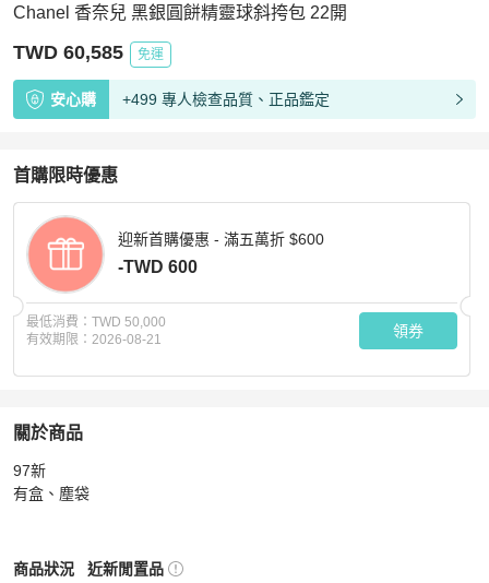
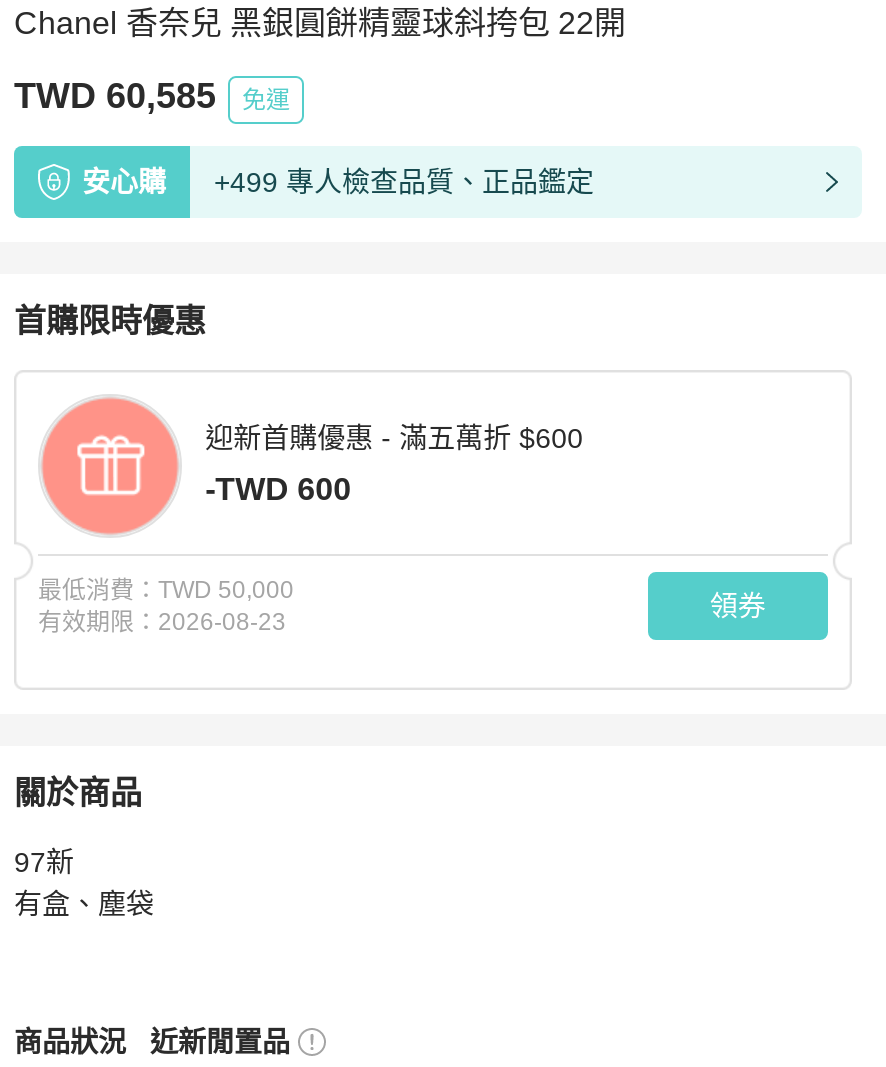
- 有效期限：2026-08-21
+ 有效期限：2026-08-23
